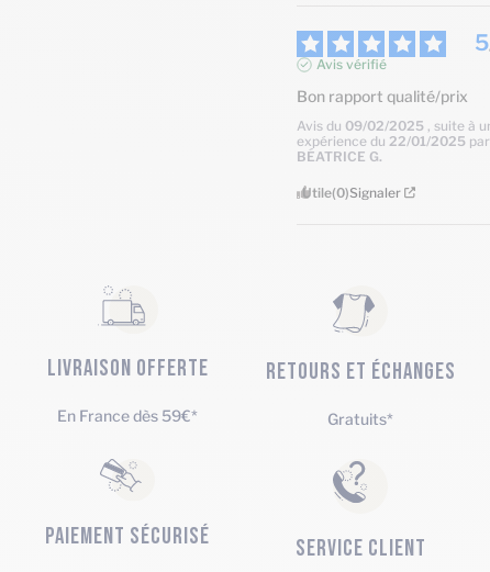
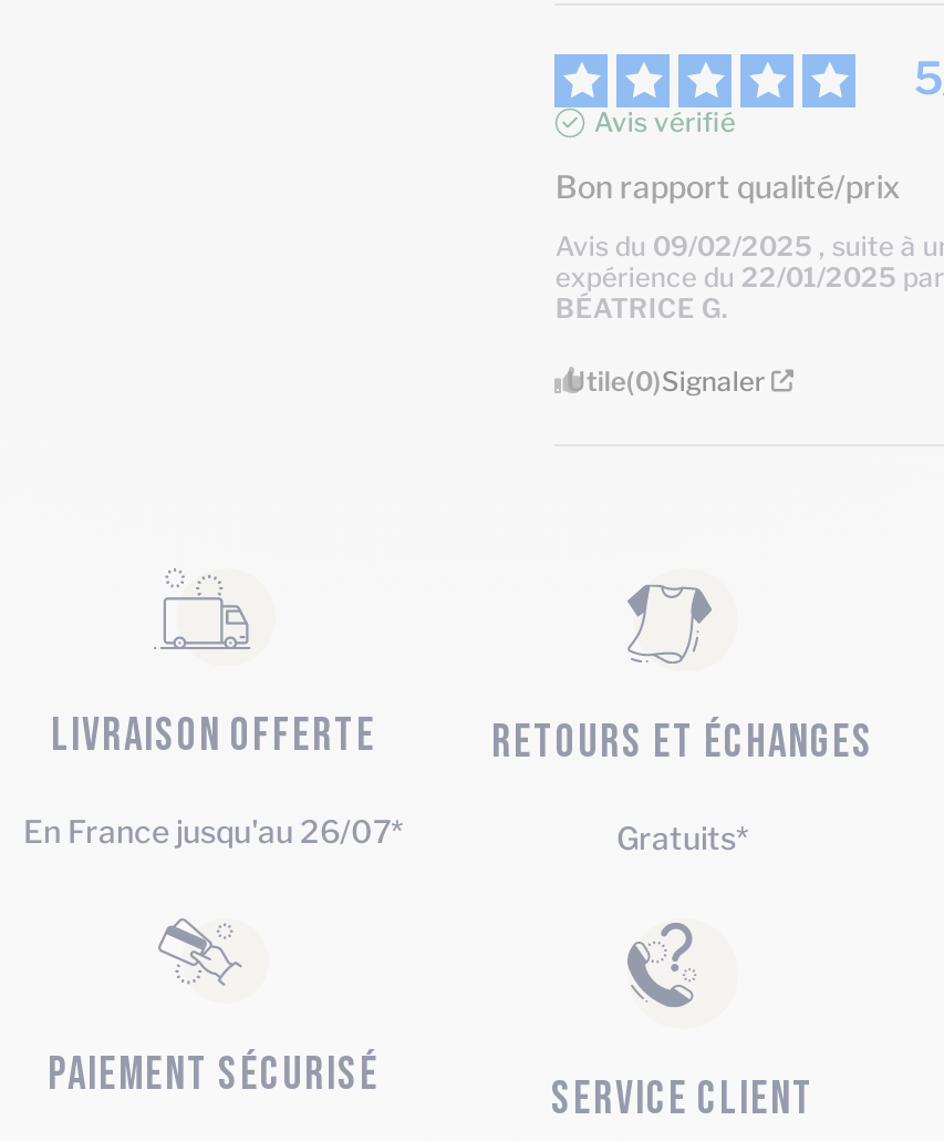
- En France dès 59€*
+ En France jusqu'au 26/07*
